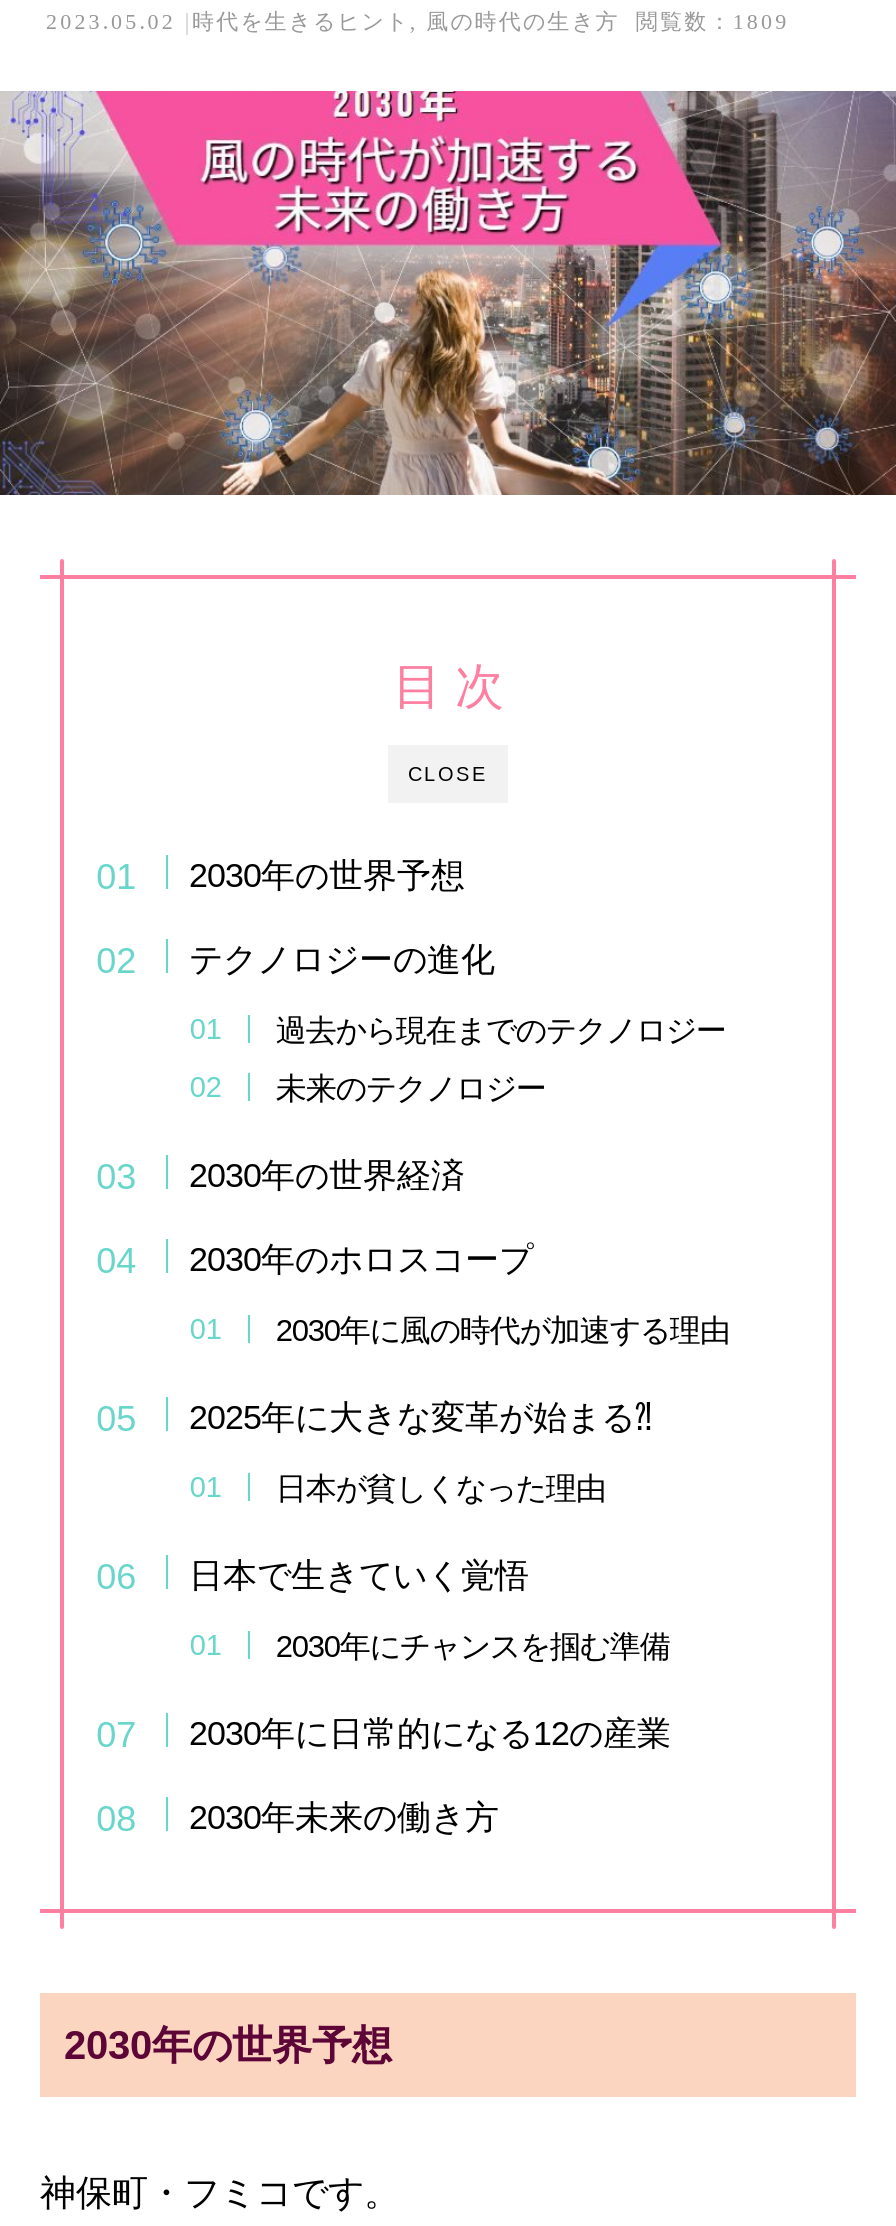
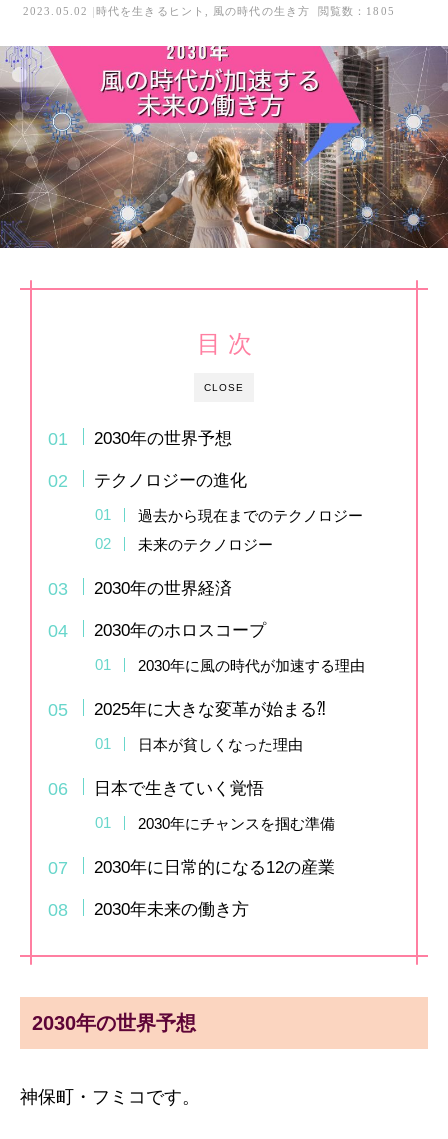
- 2023.05.02 時代を生きるヒント 風の時代の生き方 閲覧数：1809
+ 2023.05.02 時代を生きるヒント 風の時代の生き方 閲覧数：1805
